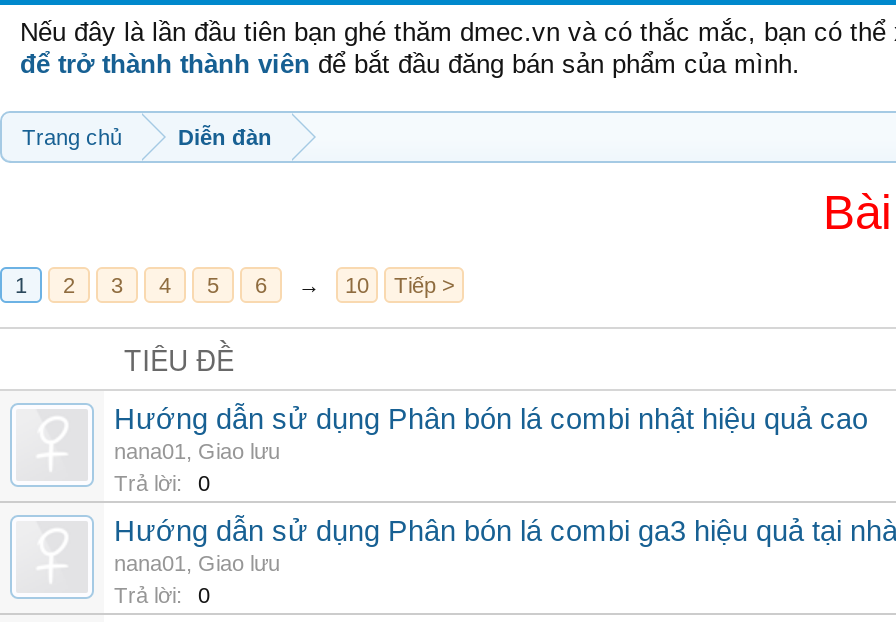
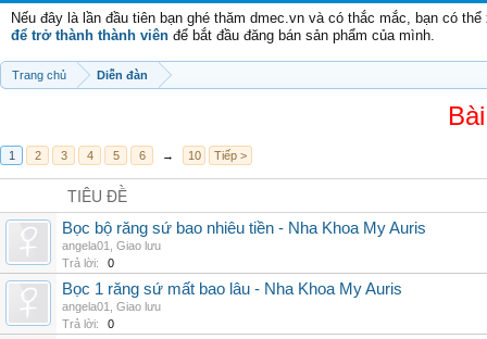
- Hướng dẫn sử dụng Phân bón lá combi nhật hiệu quả cao
- nana01, Giao lưu
+ Bọc bộ răng sứ bao nhiêu tiền - Nha Khoa My Auris
+ angela01, Giao lưu

- Hướng dẫn sử dụng Phân bón lá combi ga3 hiệu quả tại nhà
- nana01, Giao lưu
+ Bọc 1 răng sứ mất bao lâu - Nha Khoa My Auris
+ angela01, Giao lưu
